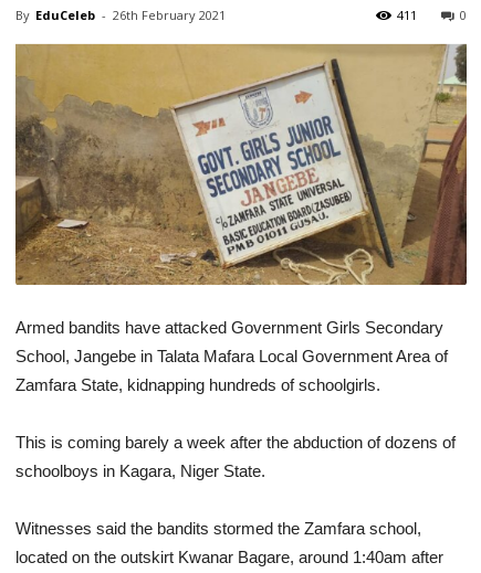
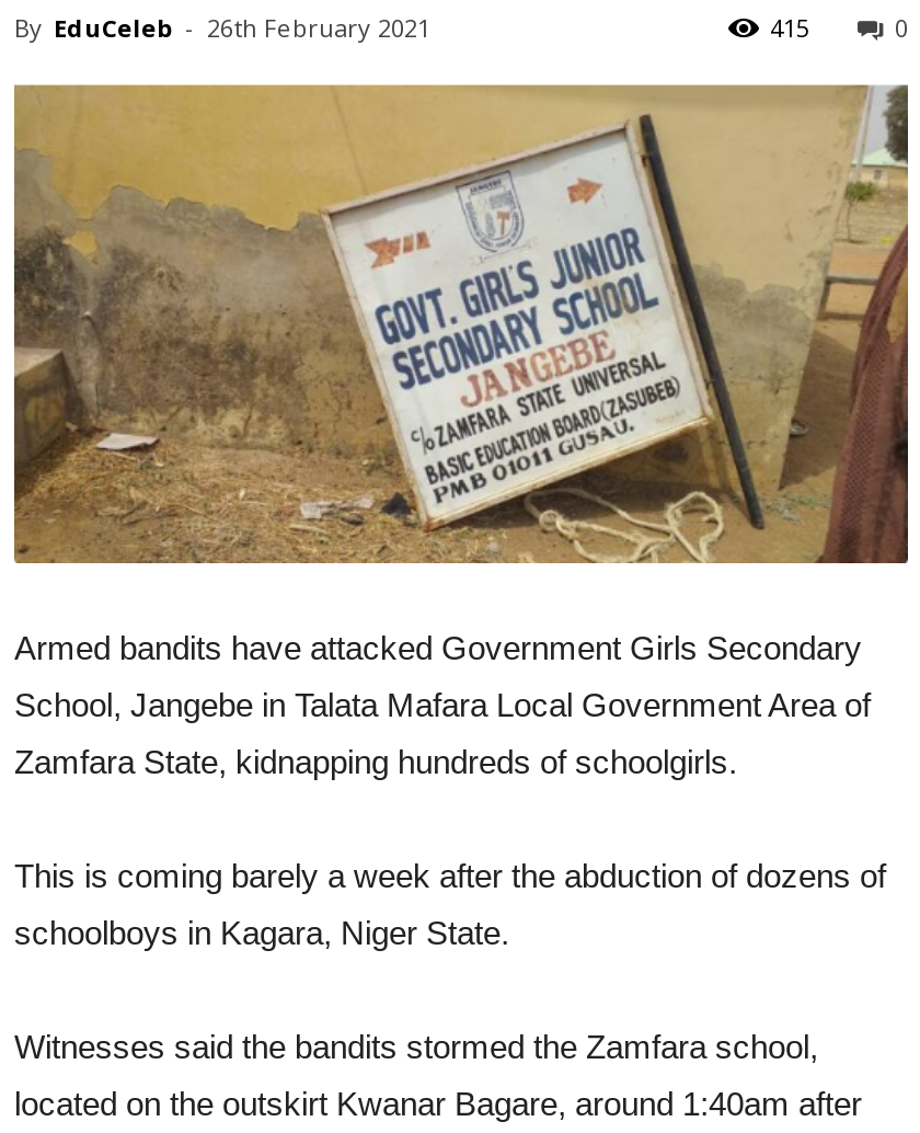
- 411
+ 415
